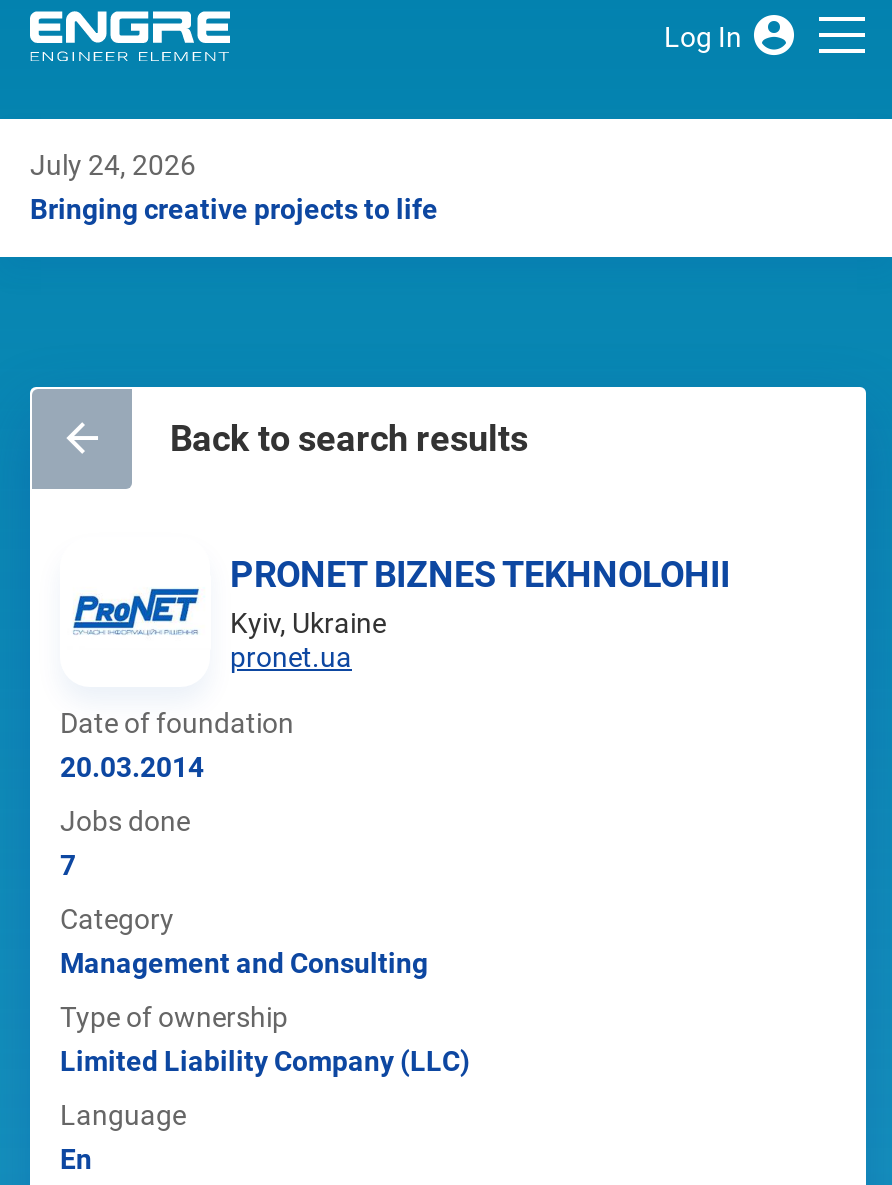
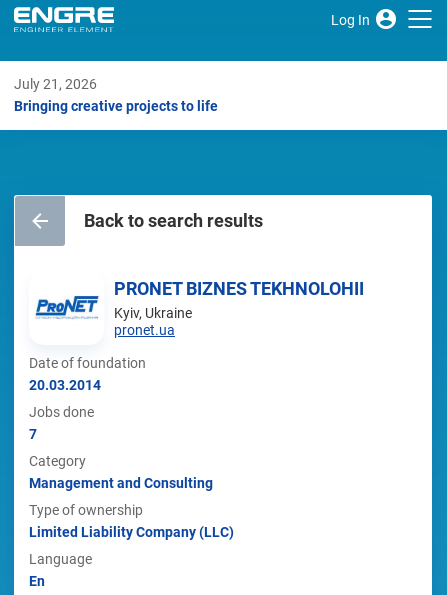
- July 24, 2026
+ July 21, 2026
